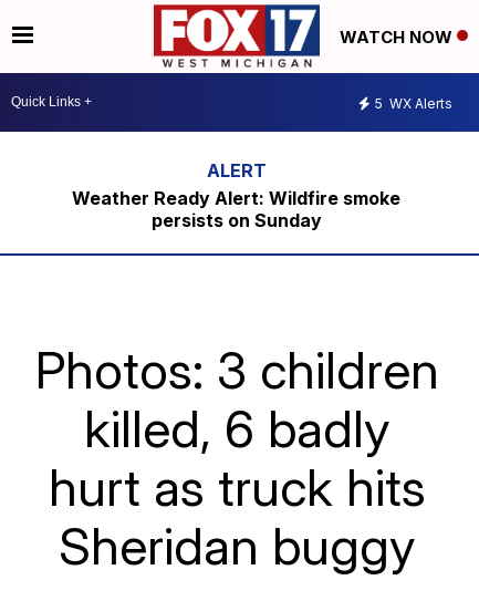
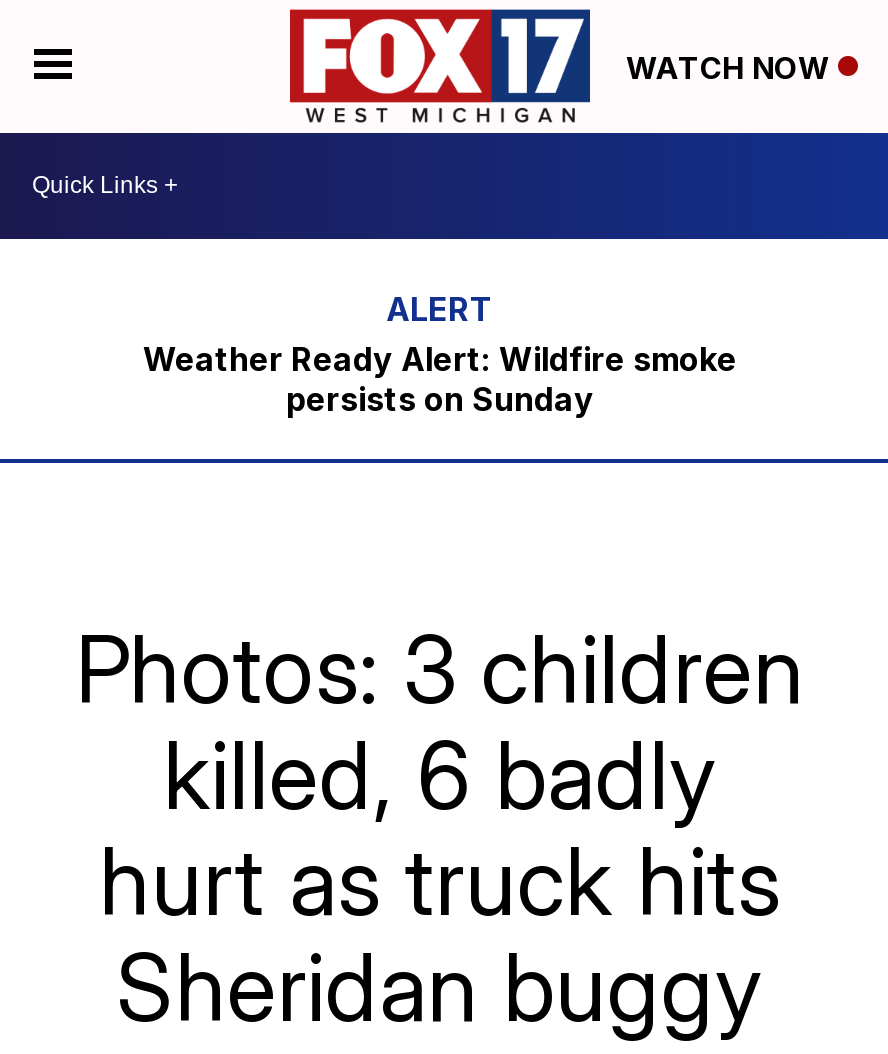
- 5 WX Alerts
